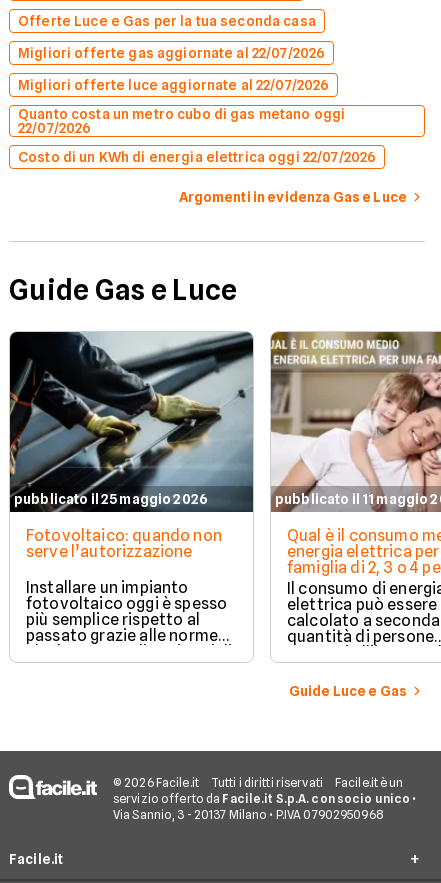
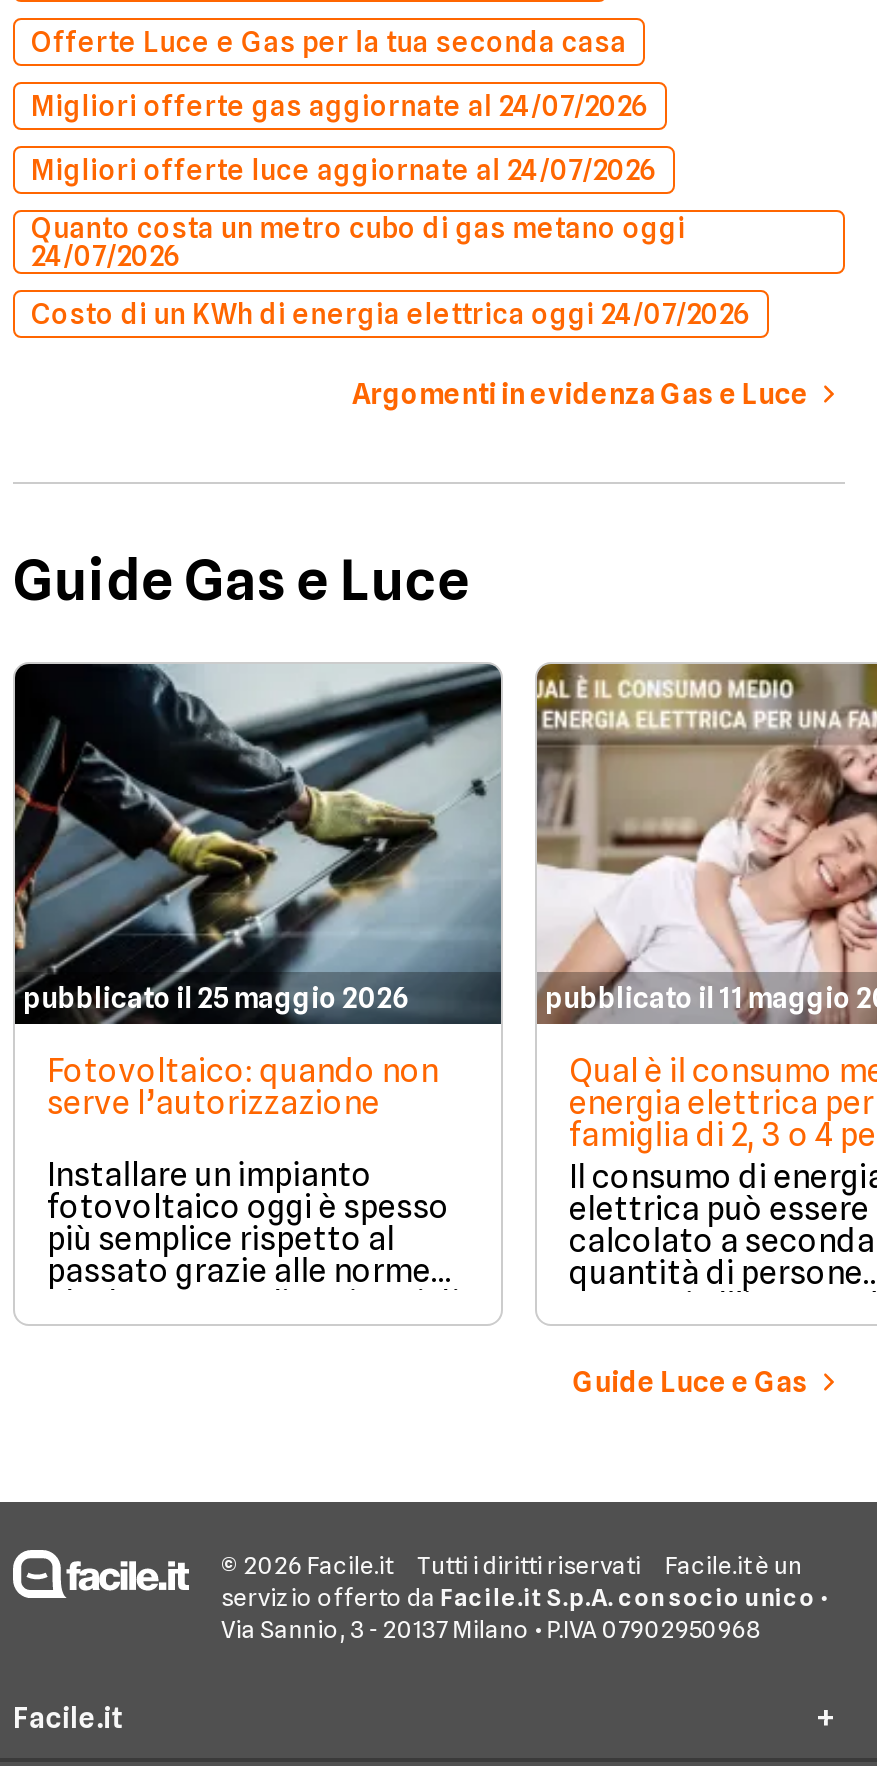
- Migliori offerte gas aggiornate al 22/07/2026
+ Migliori offerte gas aggiornate al 24/07/2026

- Migliori offerte luce aggiornate al 22/07/2026
+ Migliori offerte luce aggiornate al 24/07/2026

- 22/07/2026
+ 24/07/2026

- Costo di un KWh di energia elettrica oggi 22/07/2026
+ Costo di un KWh di energia elettrica oggi 24/07/2026
